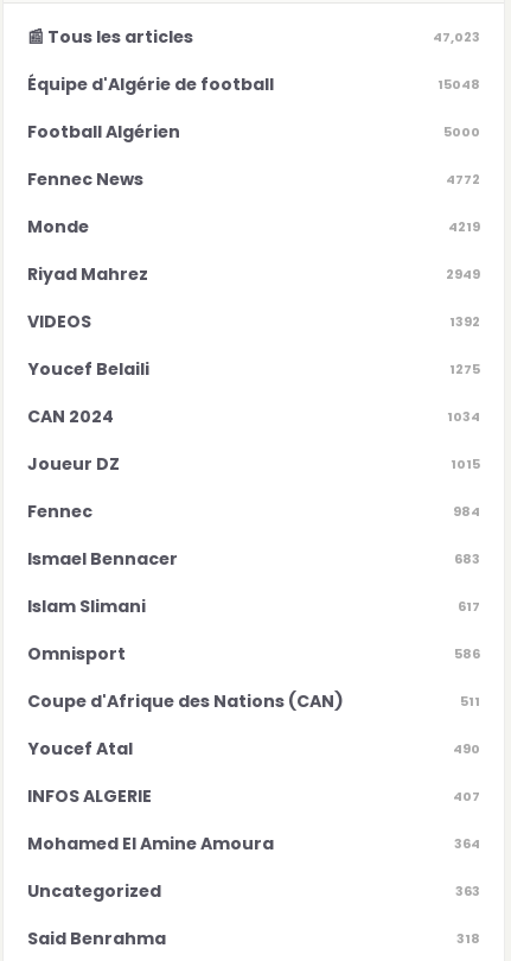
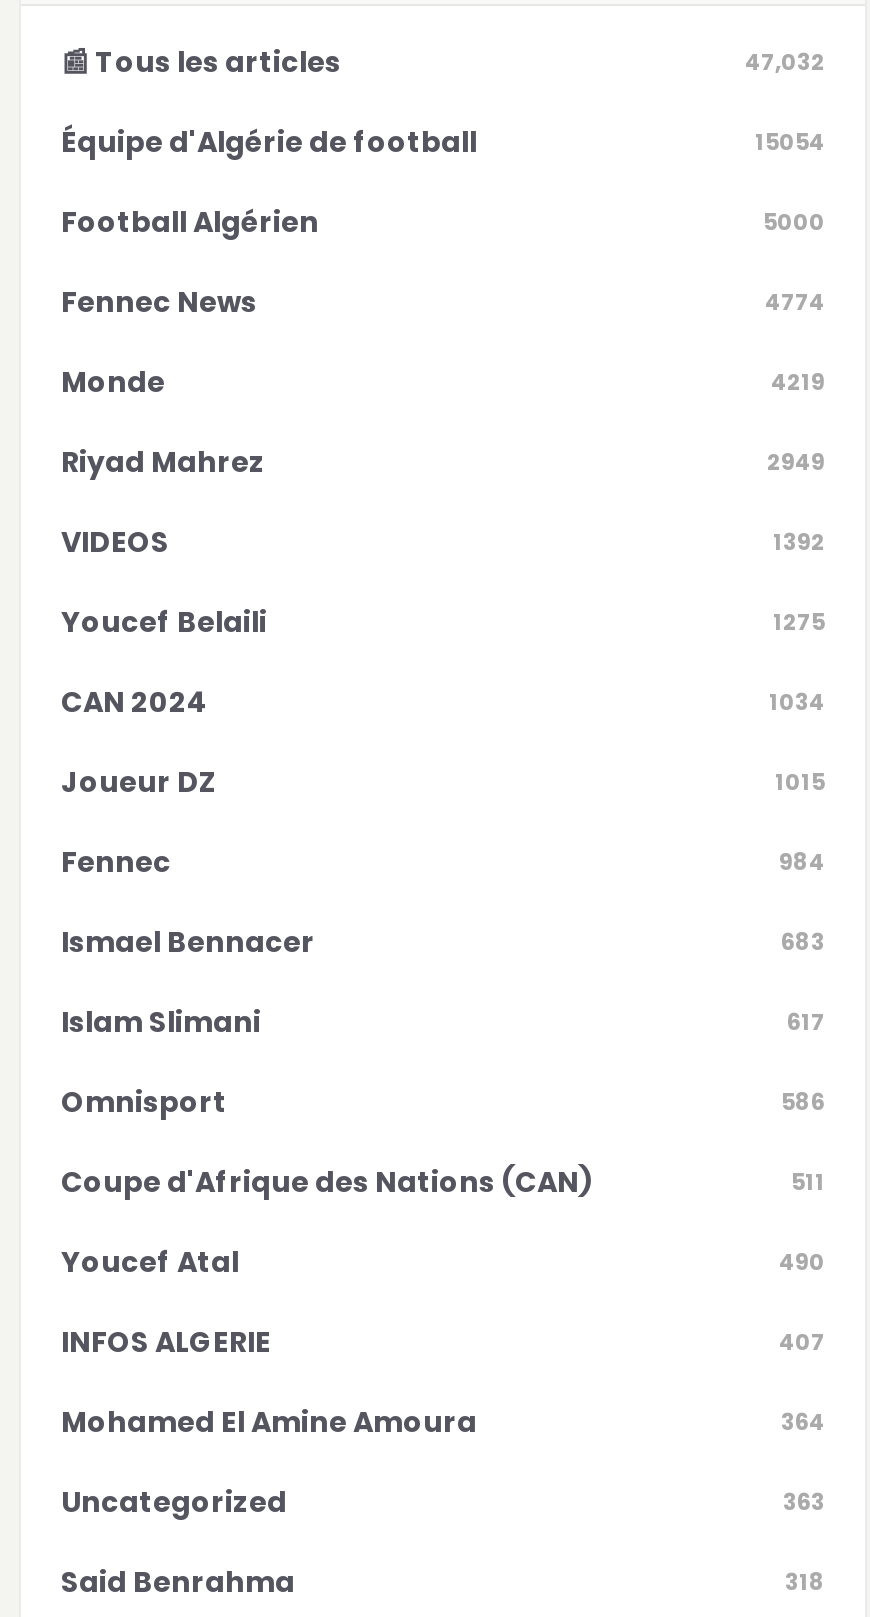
- 47,023
+ 47,032

- 15048
+ 15054

- 4772
+ 4774
